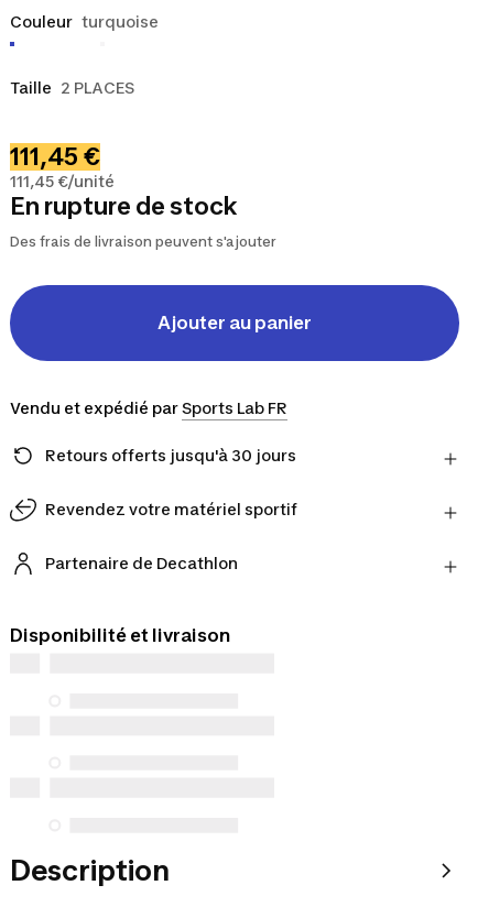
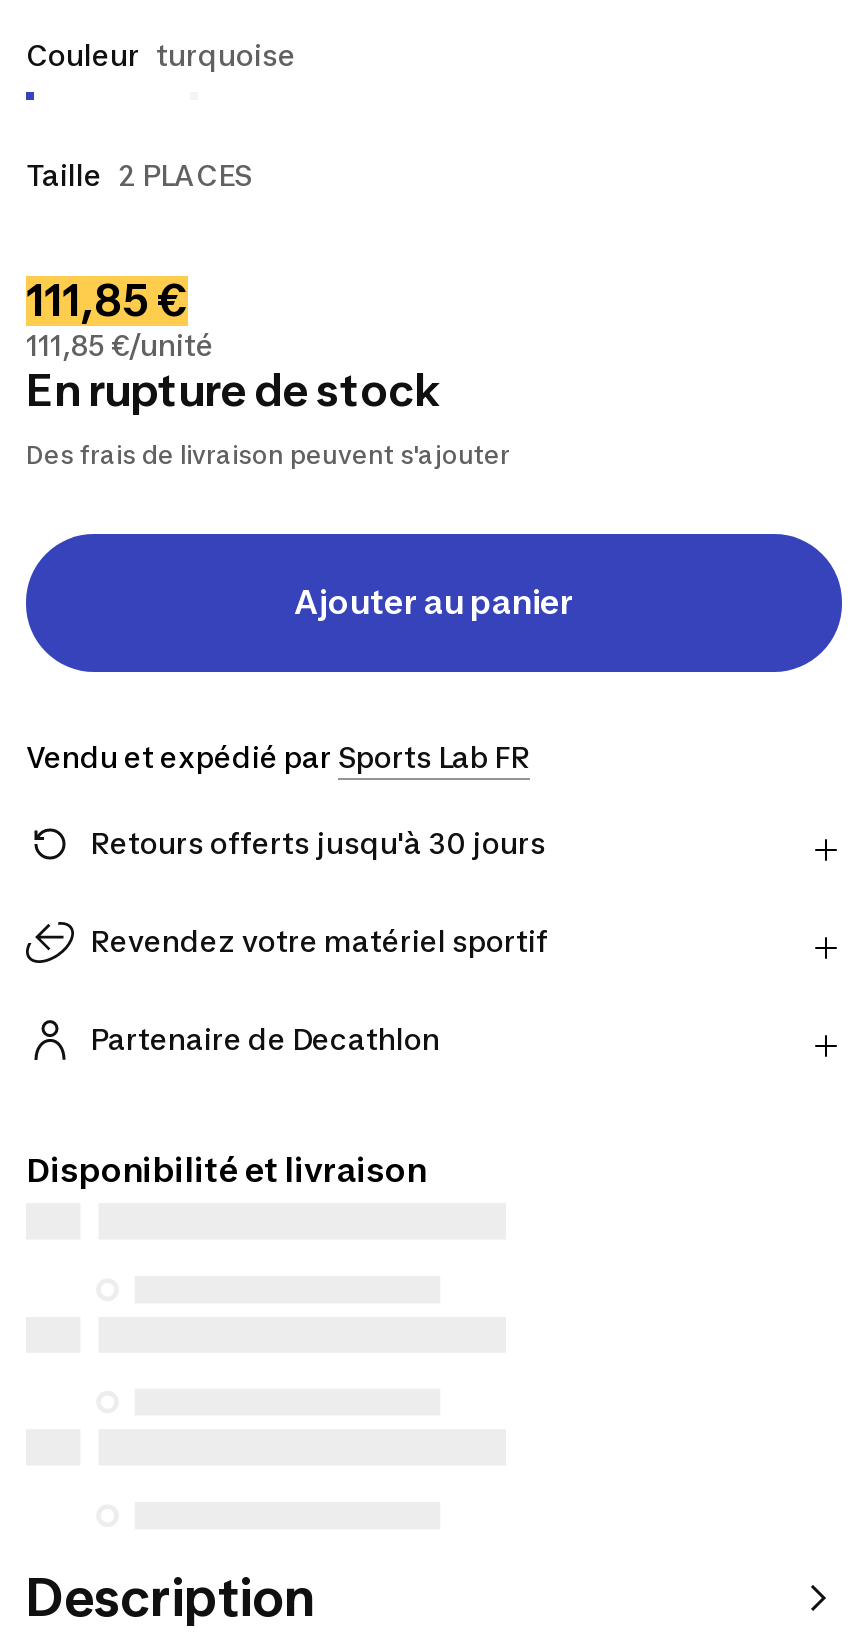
- 111,45 €
+ 111,85 €

- 111,45 €/unité
+ 111,85 €/unité
